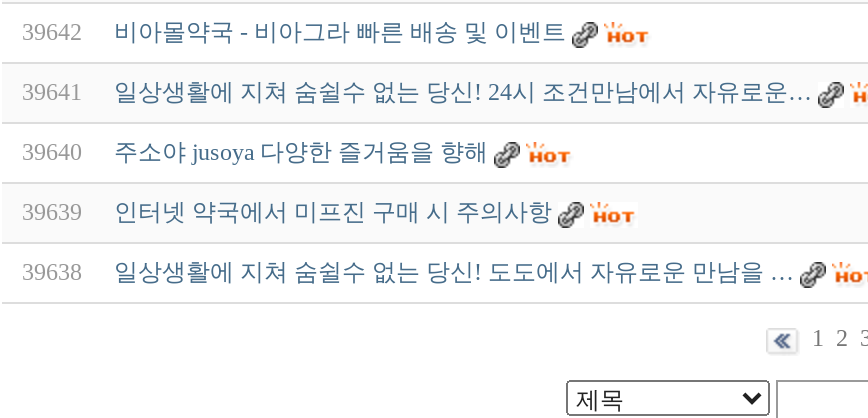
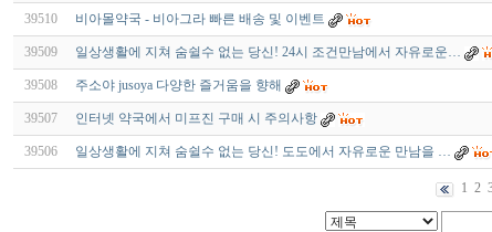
- 39642 비아몰약국 - 비아그라 빠른 배송 및 이벤트
+ 39510 비아몰약국 - 비아그라 빠른 배송 및 이벤트

- 39641 일상생활에 지쳐 숨쉴수 없는 당신! 24시 조건만남에서 자유로운…
+ 39509 일상생활에 지쳐 숨쉴수 없는 당신! 24시 조건만남에서 자유로운…

- 39640 주소야 jusoya 다양한 즐거움을 향해
+ 39508 주소야 jusoya 다양한 즐거움을 향해

- 39639 인터넷 약국에서 미프진 구매 시 주의사항
+ 39507 인터넷 약국에서 미프진 구매 시 주의사항

- 39638 일상생활에 지쳐 숨쉴수 없는 당신! 도도에서 자유로운 만남을 …
+ 39506 일상생활에 지쳐 숨쉴수 없는 당신! 도도에서 자유로운 만남을 …
